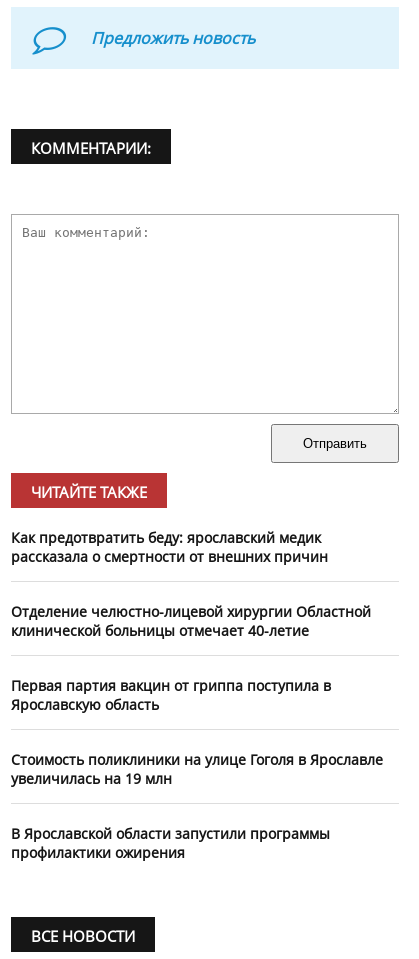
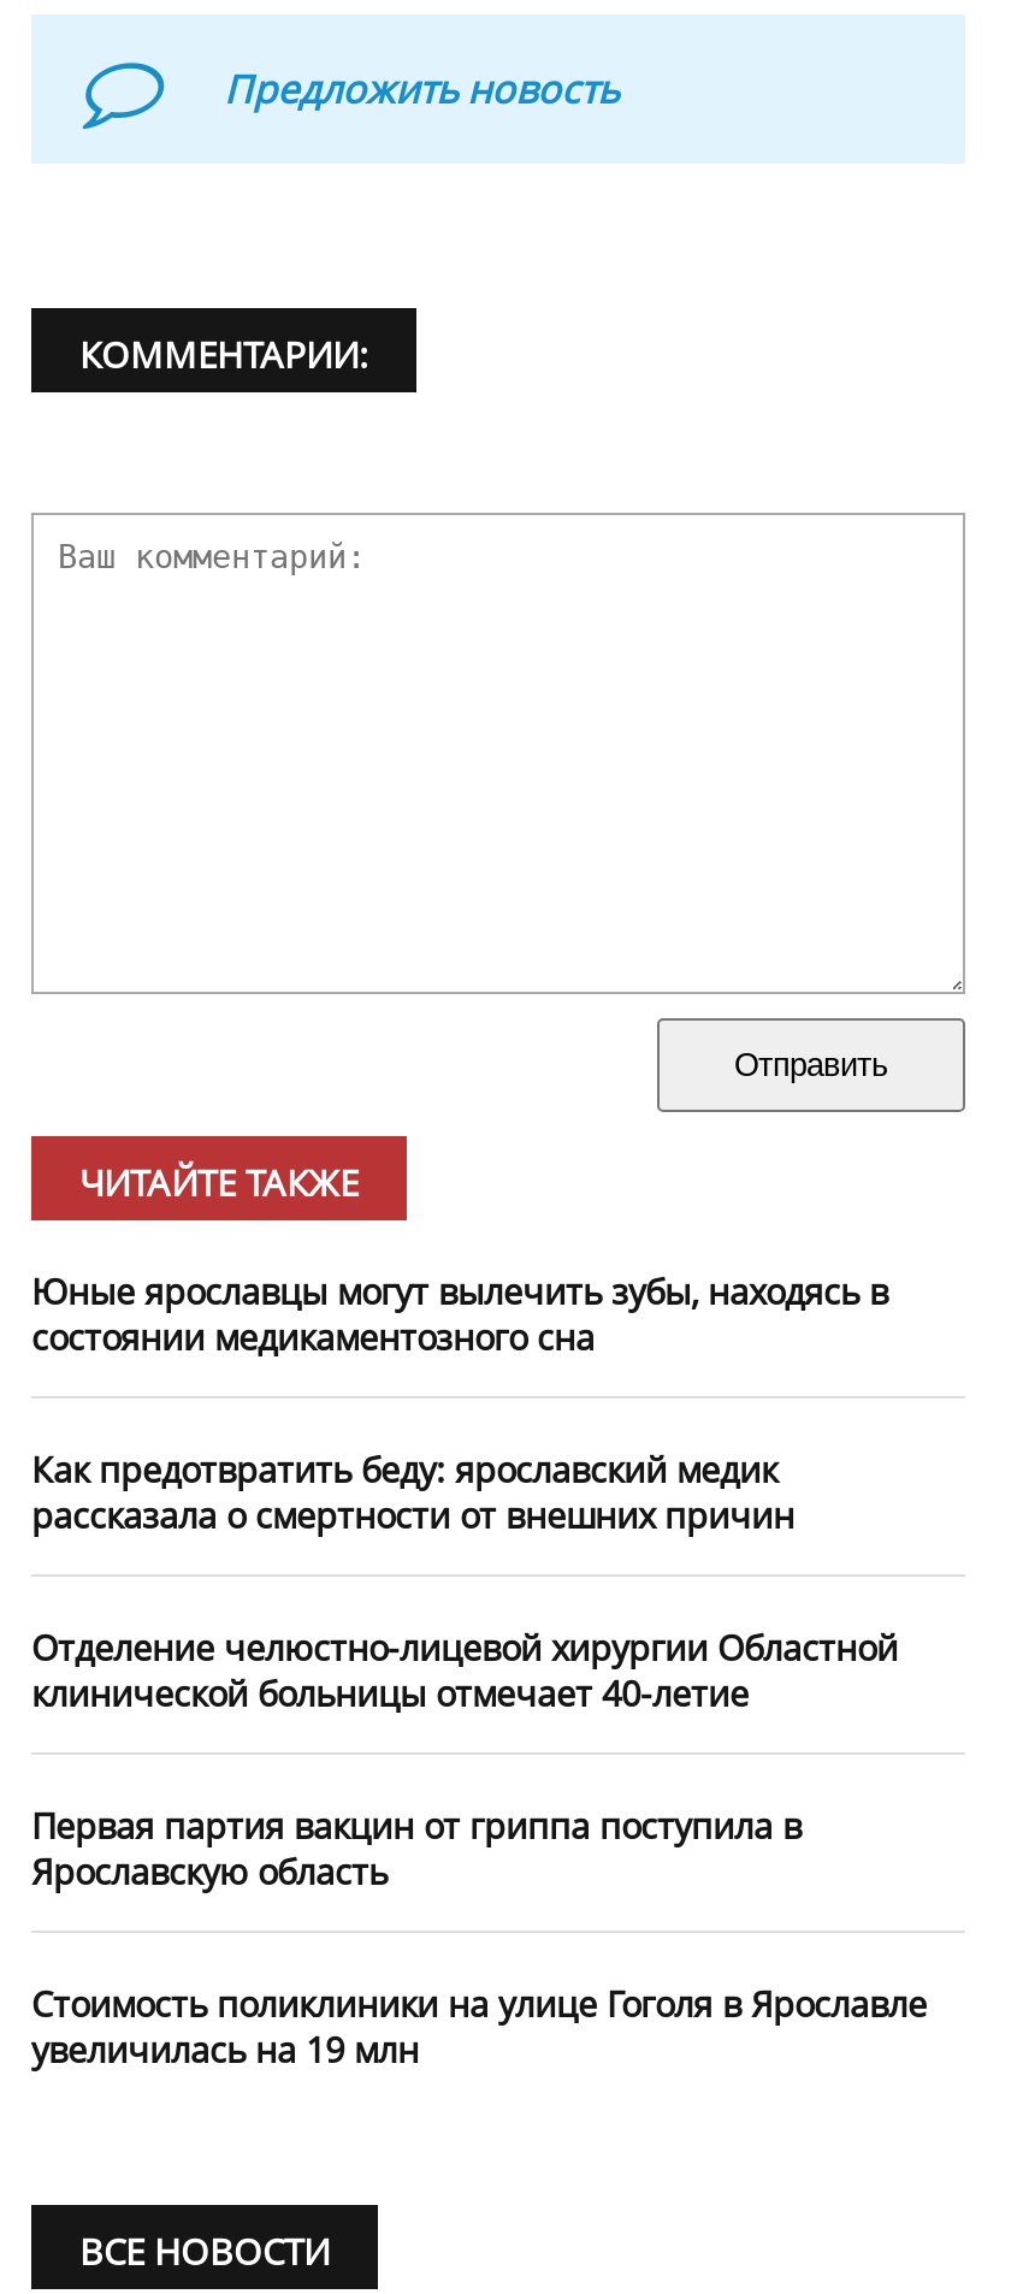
+ Юные ярославцы могут вылечить зубы, находясь в
+ состоянии медикаментозного сна

moved down: Как предотвратить беду: ярославский медик | рассказала о смертности от внешних причин | Отделение челюстно-лицевой хирургии Областной | клинической больницы отмечает 40-летие | Первая партия вакцин от гриппа поступила в | Ярославскую область | Стоимость поликлиники на улице Гоголя в Ярославле | увеличилась на 19 млн

- В Ярославской области запустили программы
- профилактики ожирения
